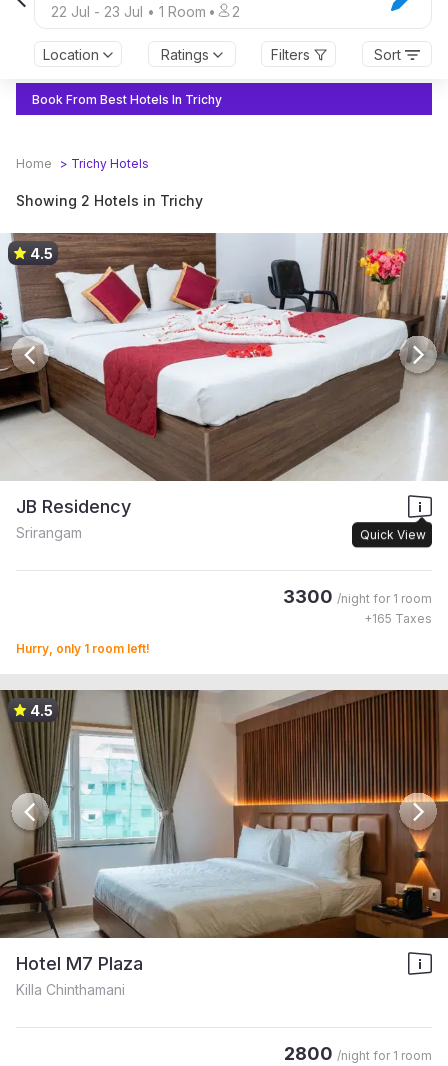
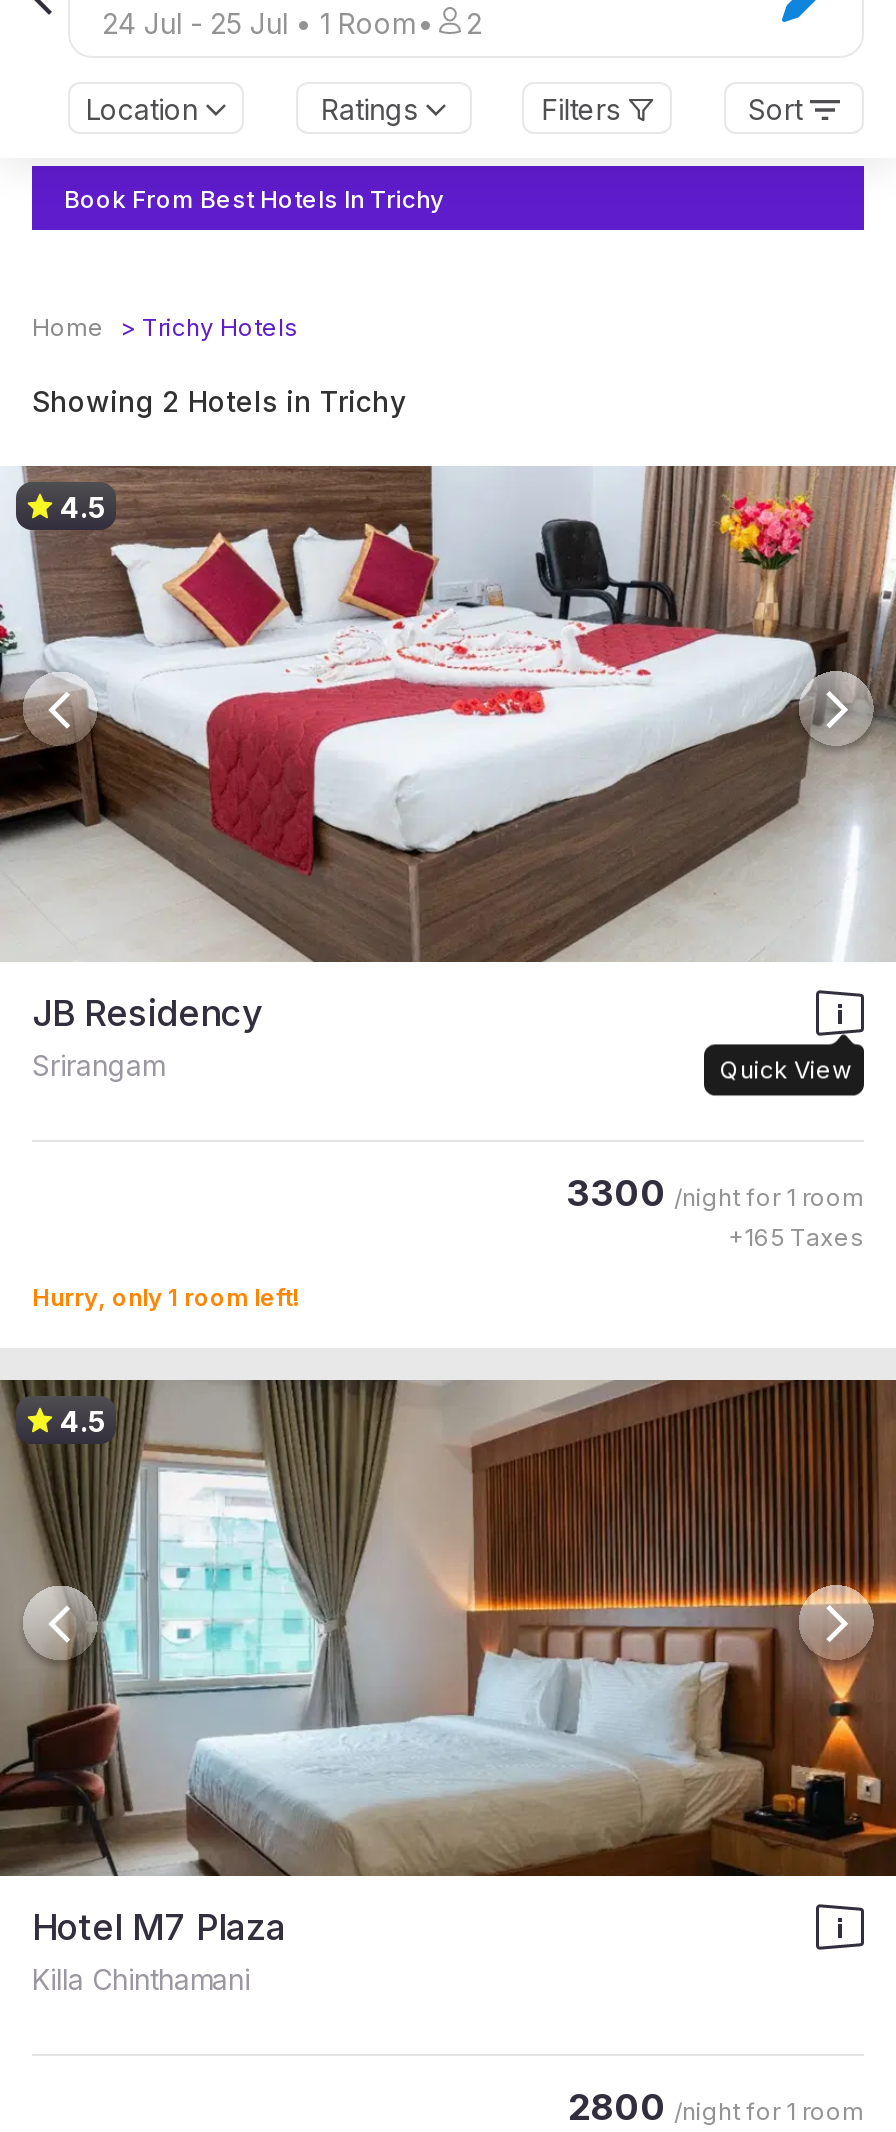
- 22 Jul - 23 Jul • 1 Room • 2
+ 24 Jul - 25 Jul • 1 Room • 2
